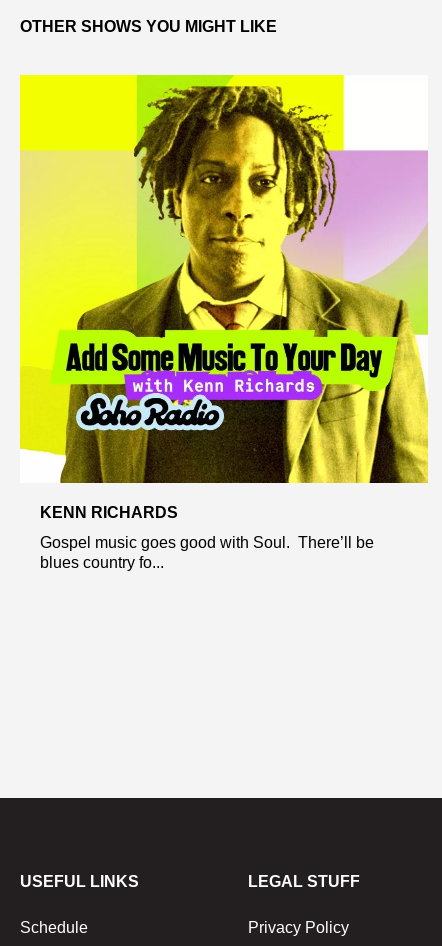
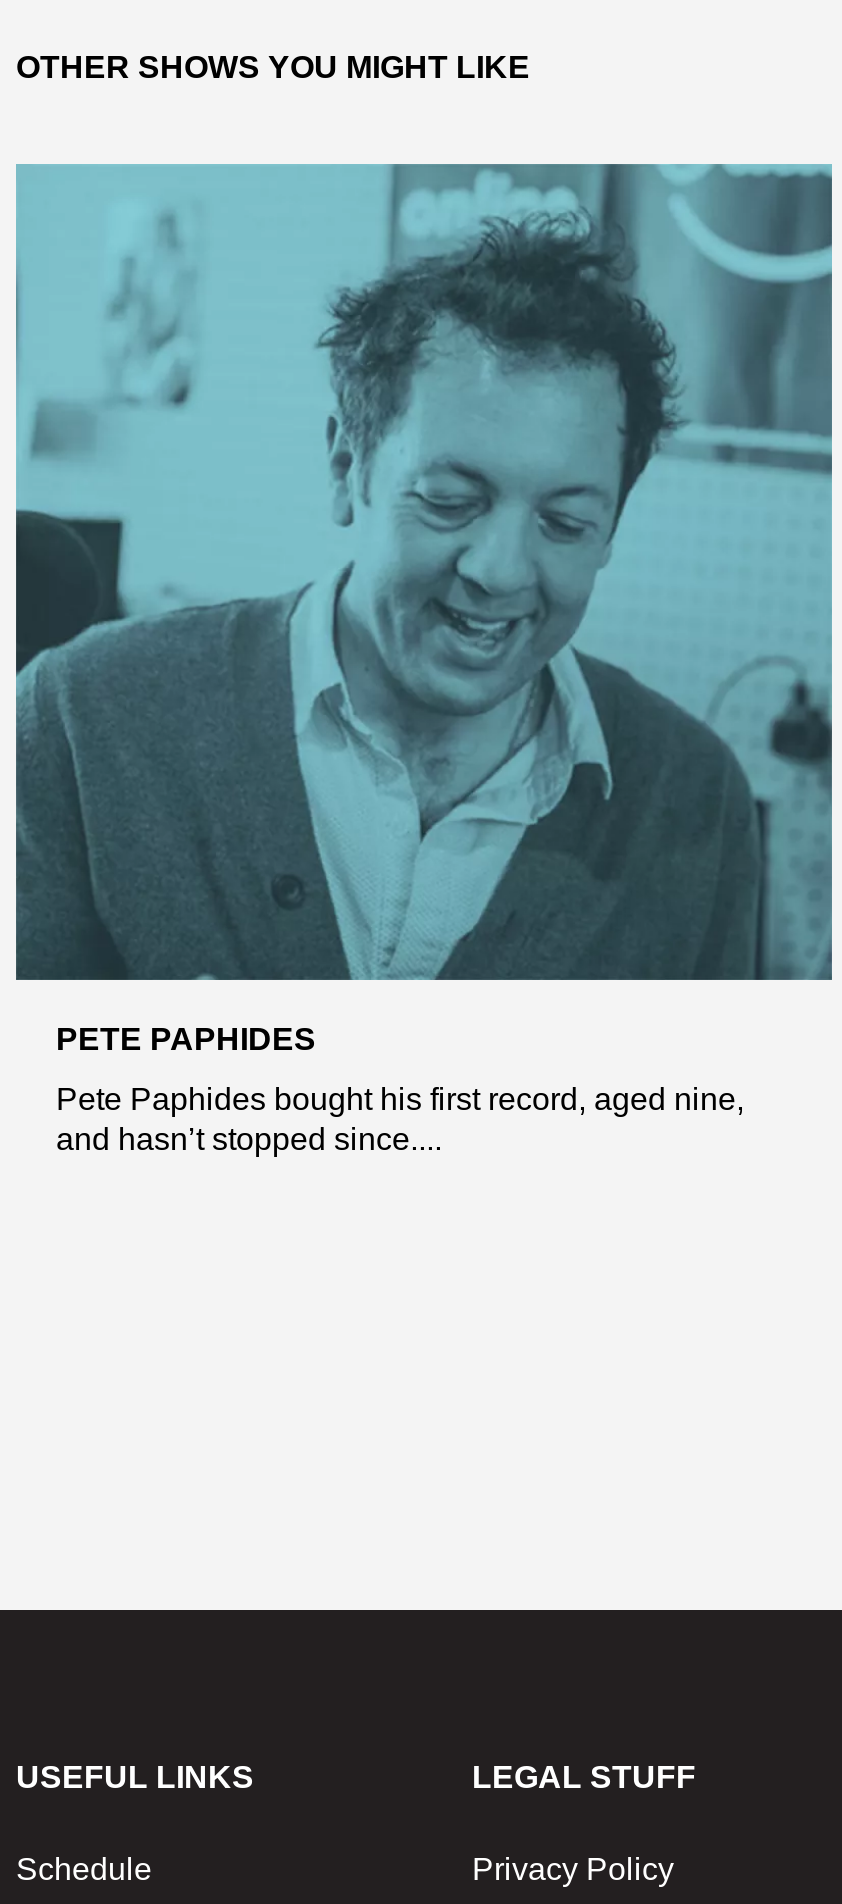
- [image]
- KENN RICHARDS
+ [image]
+ PETE PAPHIDES

- Gospel music goes good with Soul. There’ll be
- blues country fo...
+ Pete Paphides bought his first record, aged nine,
+ and hasn’t stopped since....
